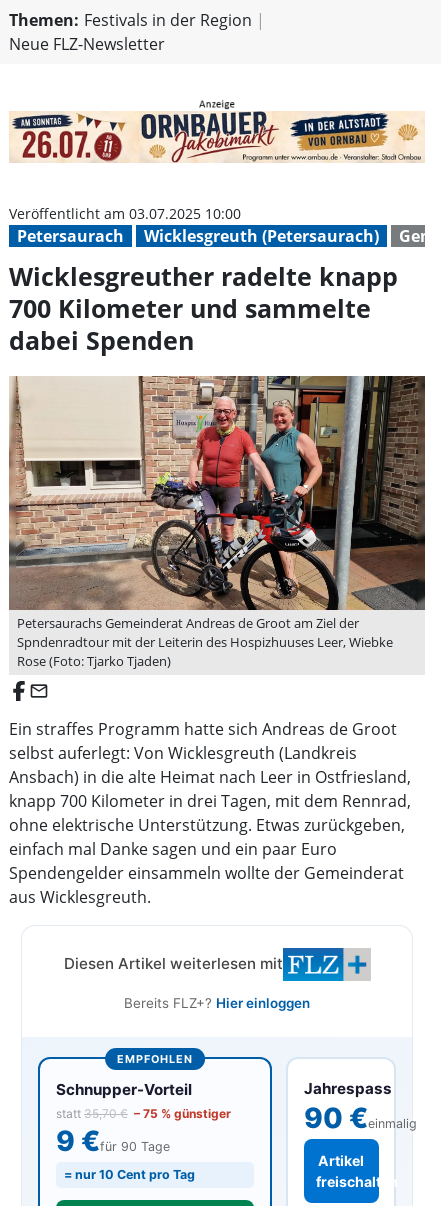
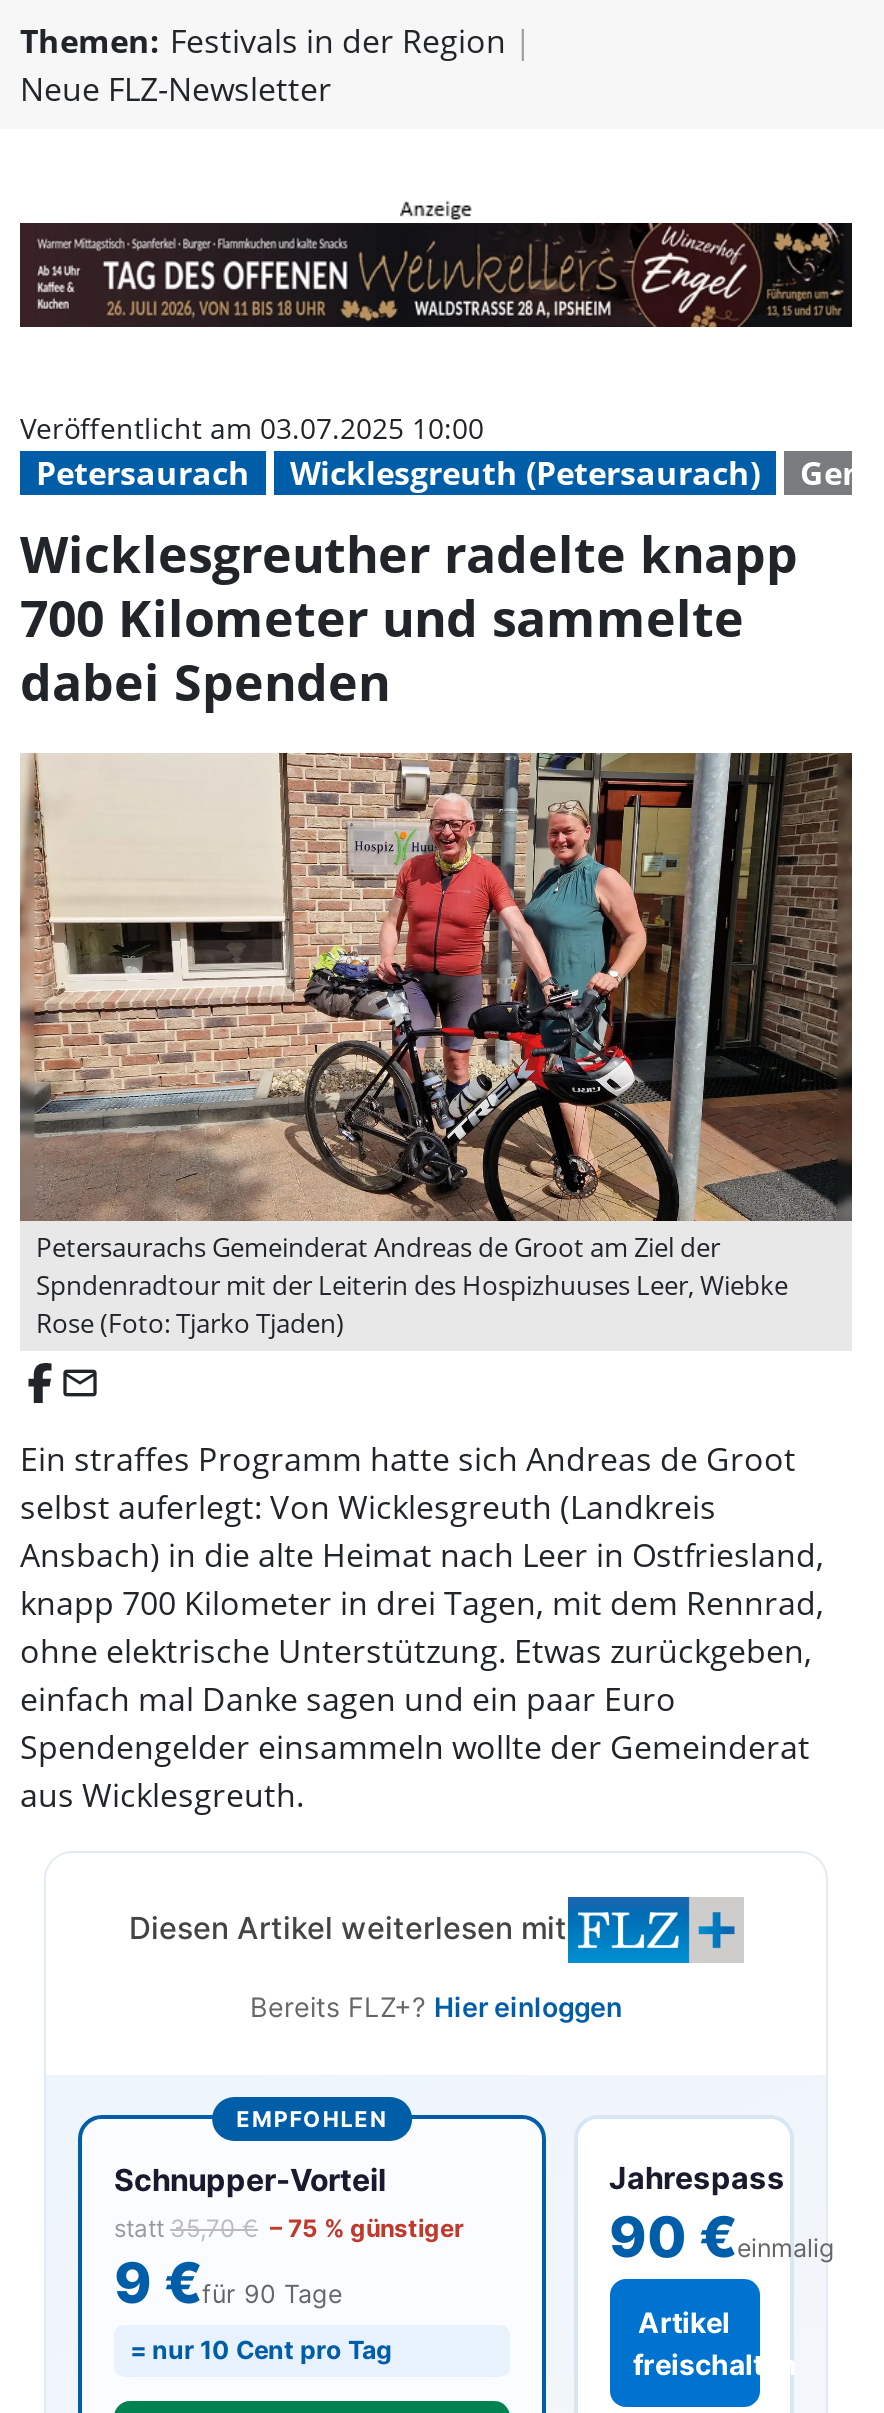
- [image]
+ [image]
